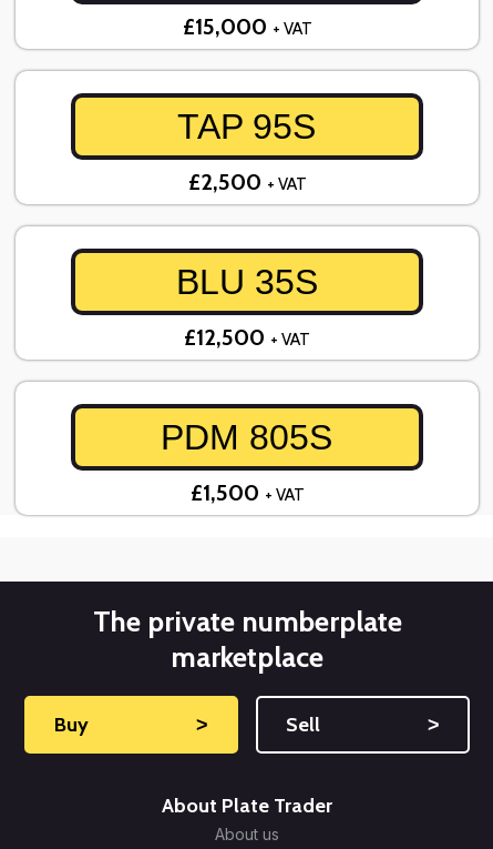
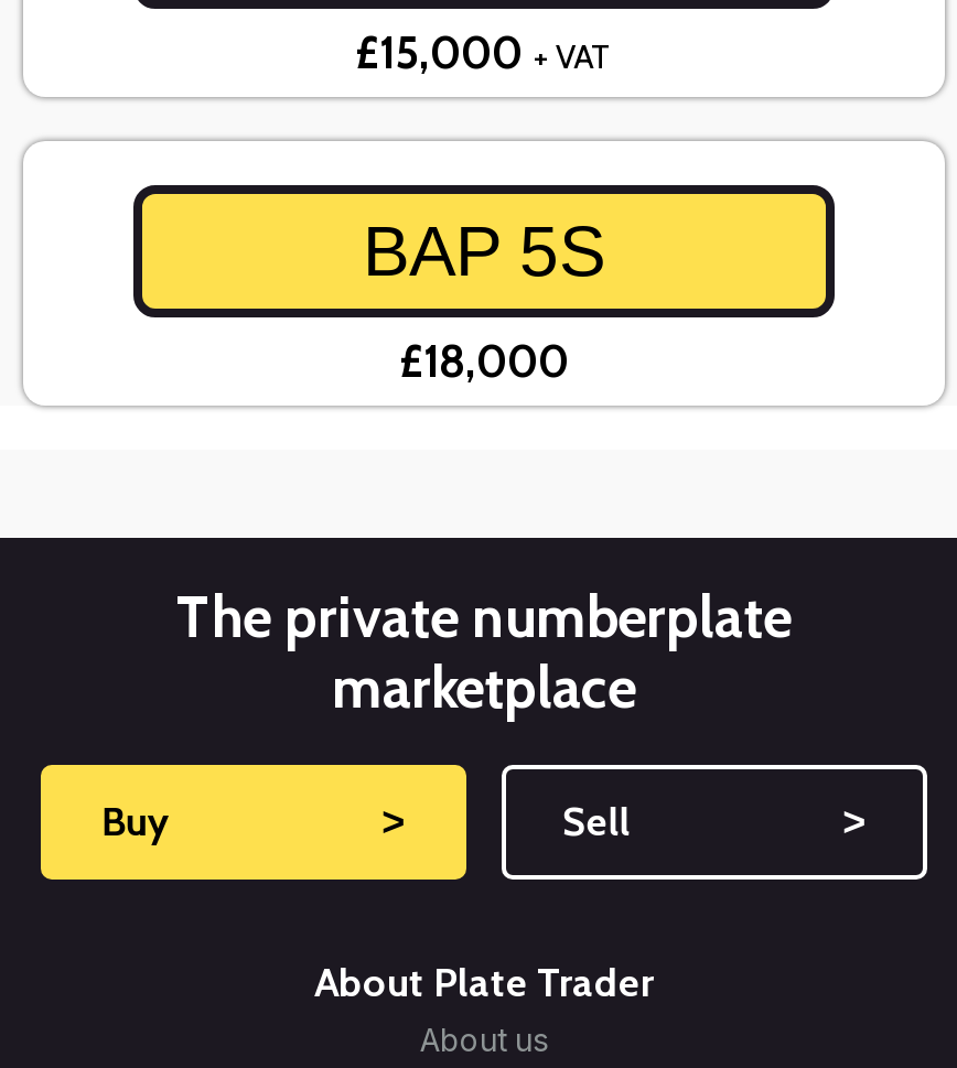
- TAP 95S
- £2,500 + VAT
- BLU 35S
- £12,500 + VAT
- PDM 805S
- £1,500 + VAT
+ BAP 5S
+ £18,000
